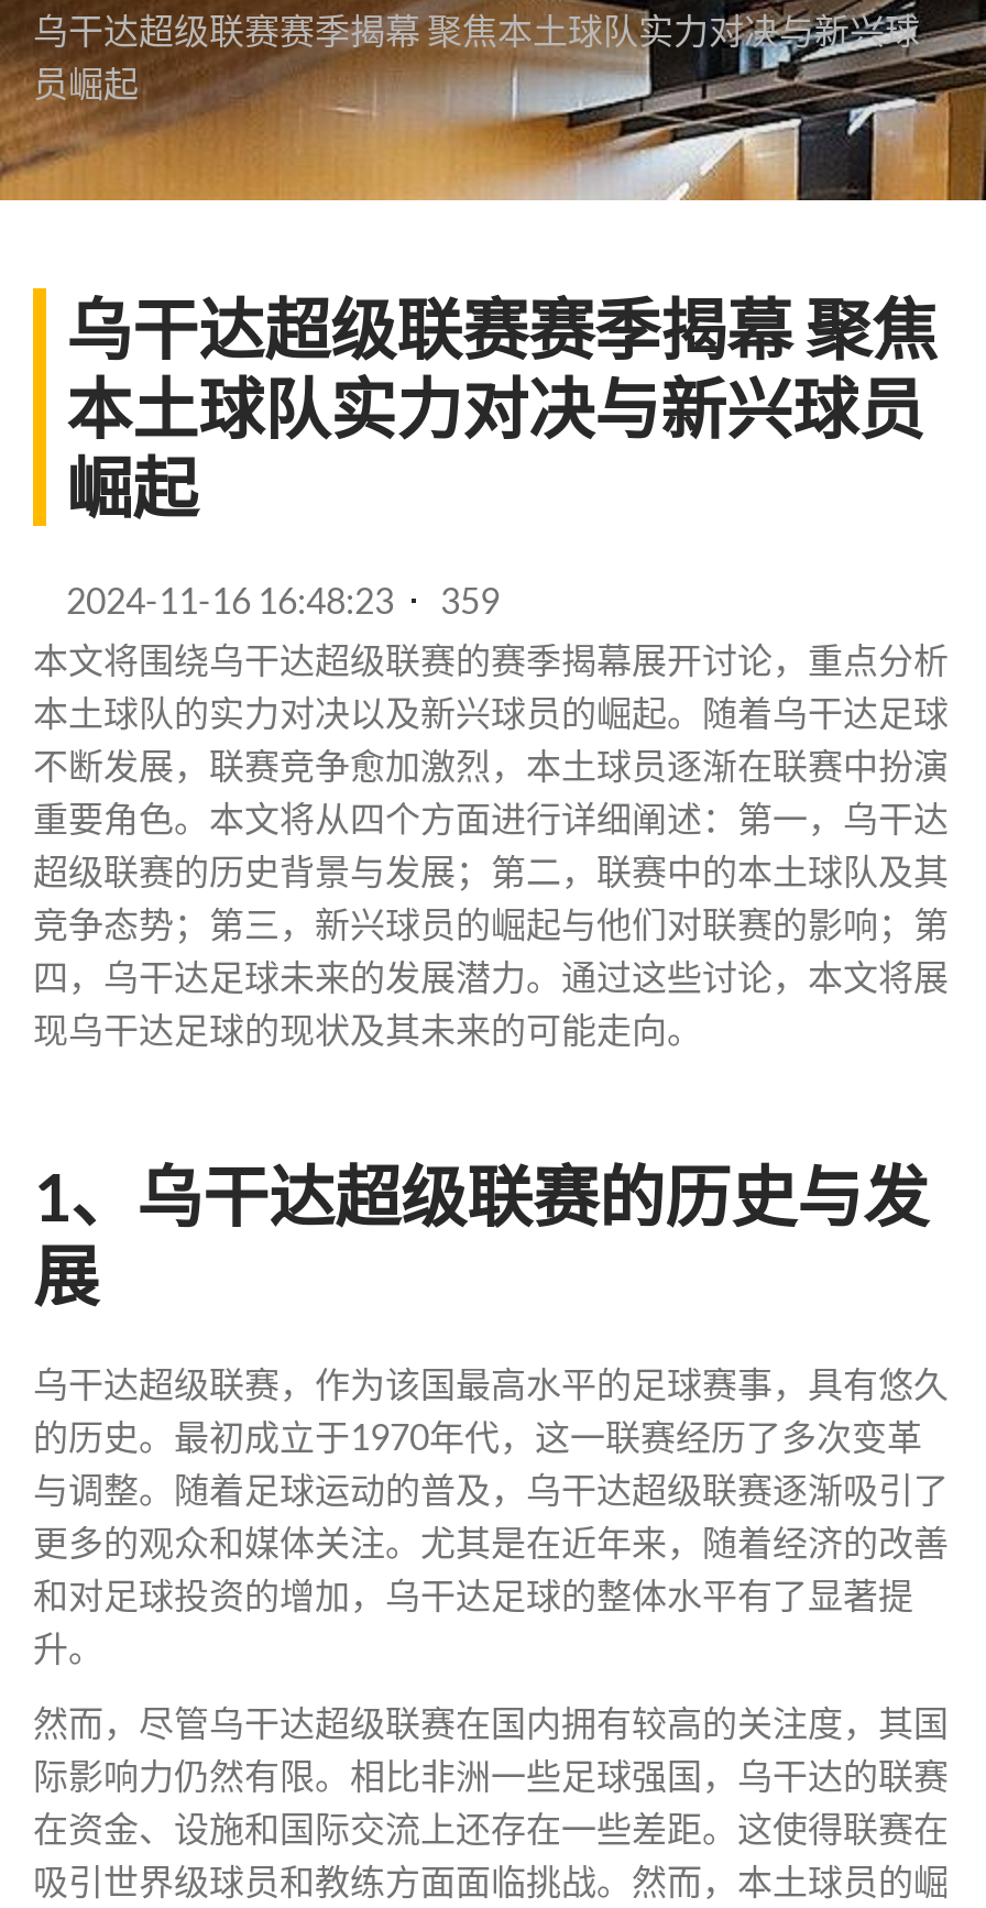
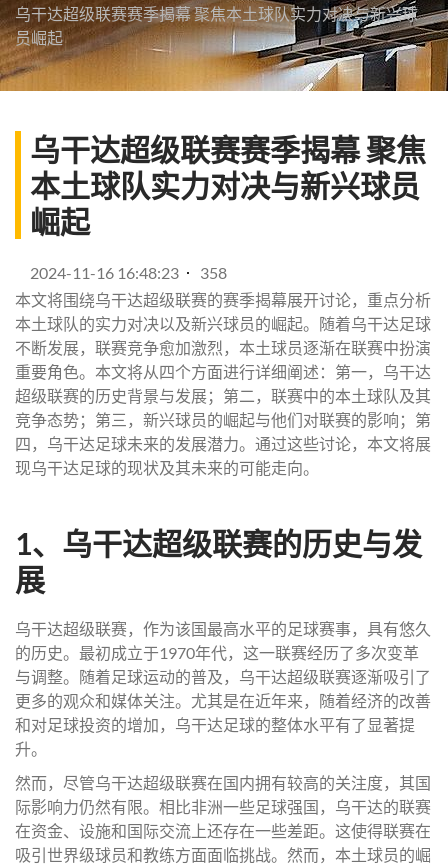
- 2024-11-16 16:48:23 359
+ 2024-11-16 16:48:23 358
